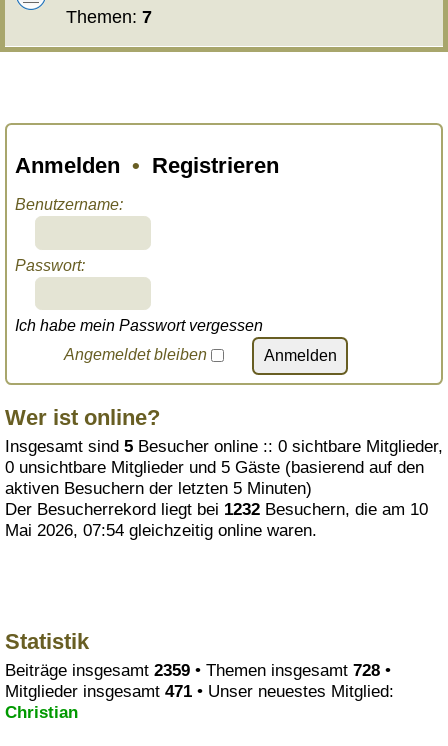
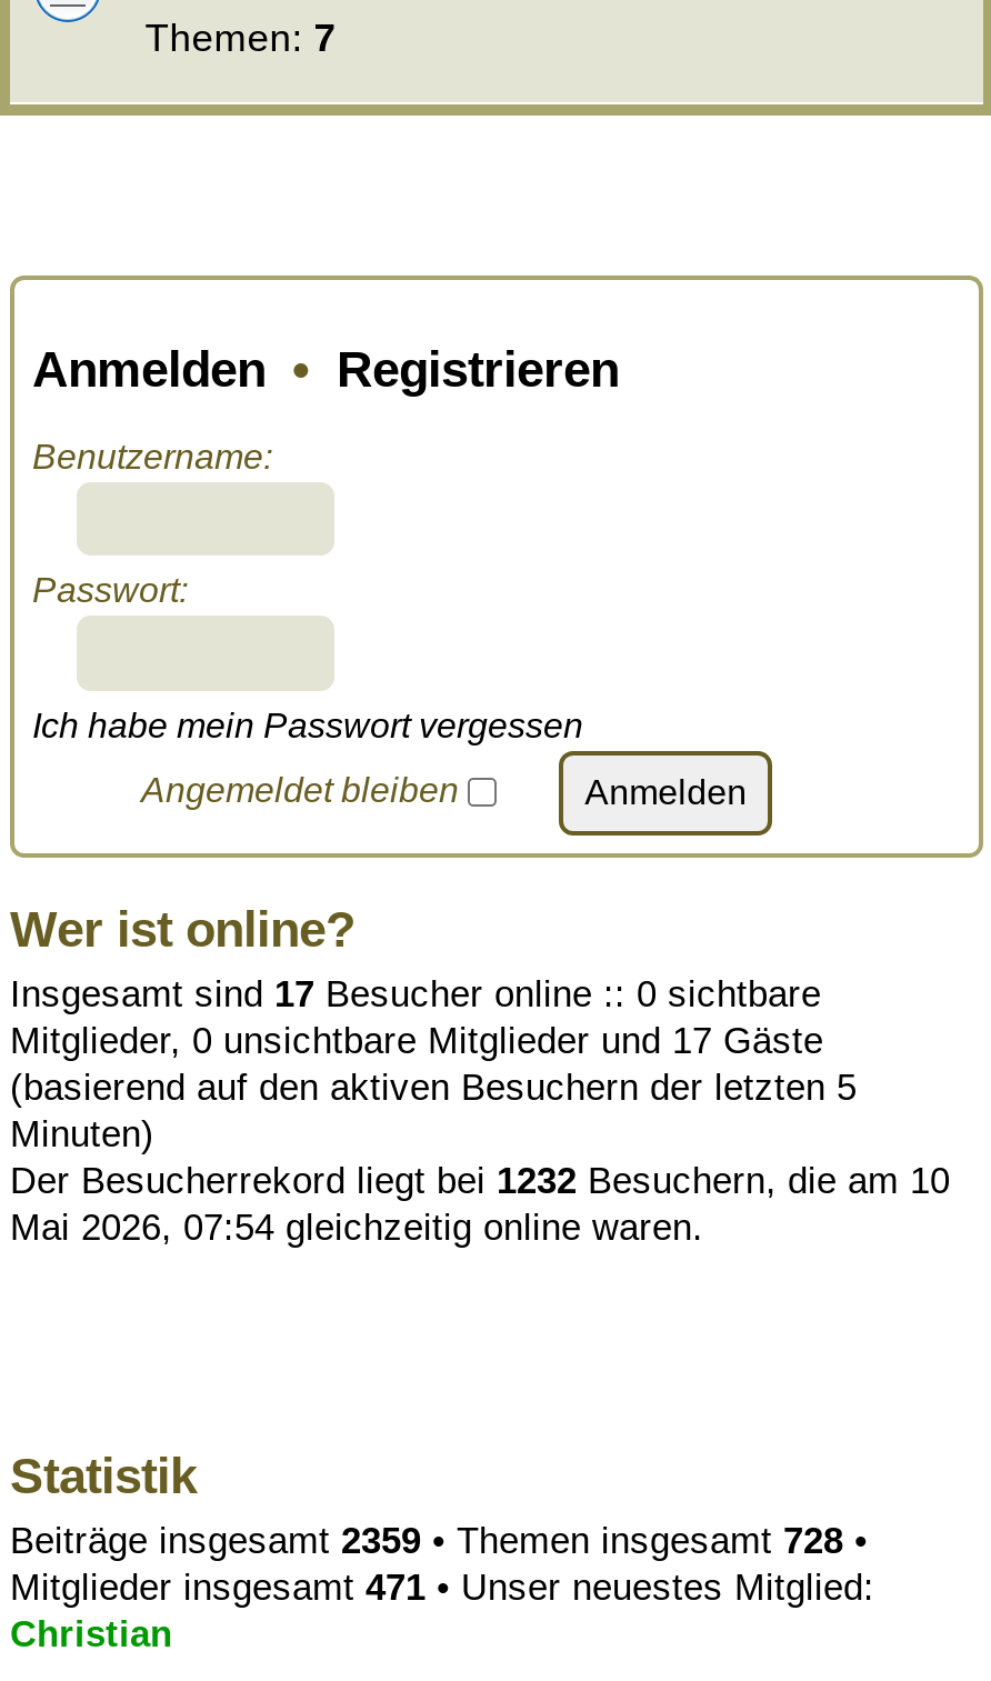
- Insgesamt sind 5 Besucher online :: 0 sichtbare Mitglieder,
- 0 unsichtbare Mitglieder und 5 Gäste (basierend auf den
- aktiven Besuchern der letzten 5 Minuten)
+ Insgesamt sind 17 Besucher online :: 0 sichtbare
+ Mitglieder, 0 unsichtbare Mitglieder und 17 Gäste
+ (basierend auf den aktiven Besuchern der letzten 5
+ Minuten)
